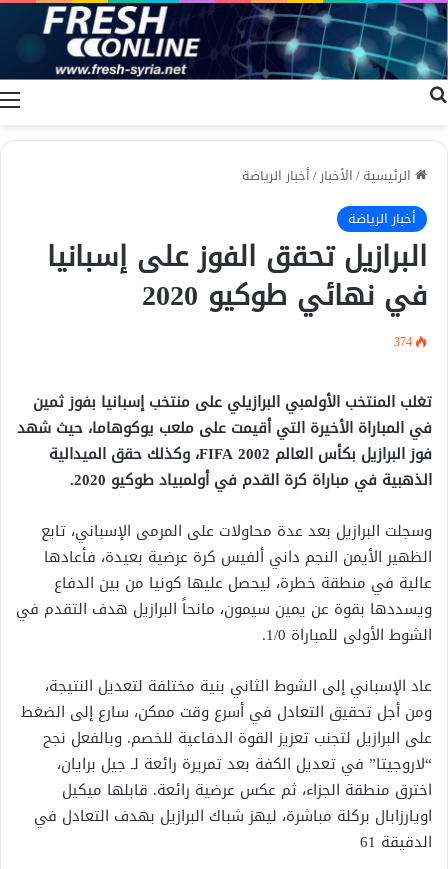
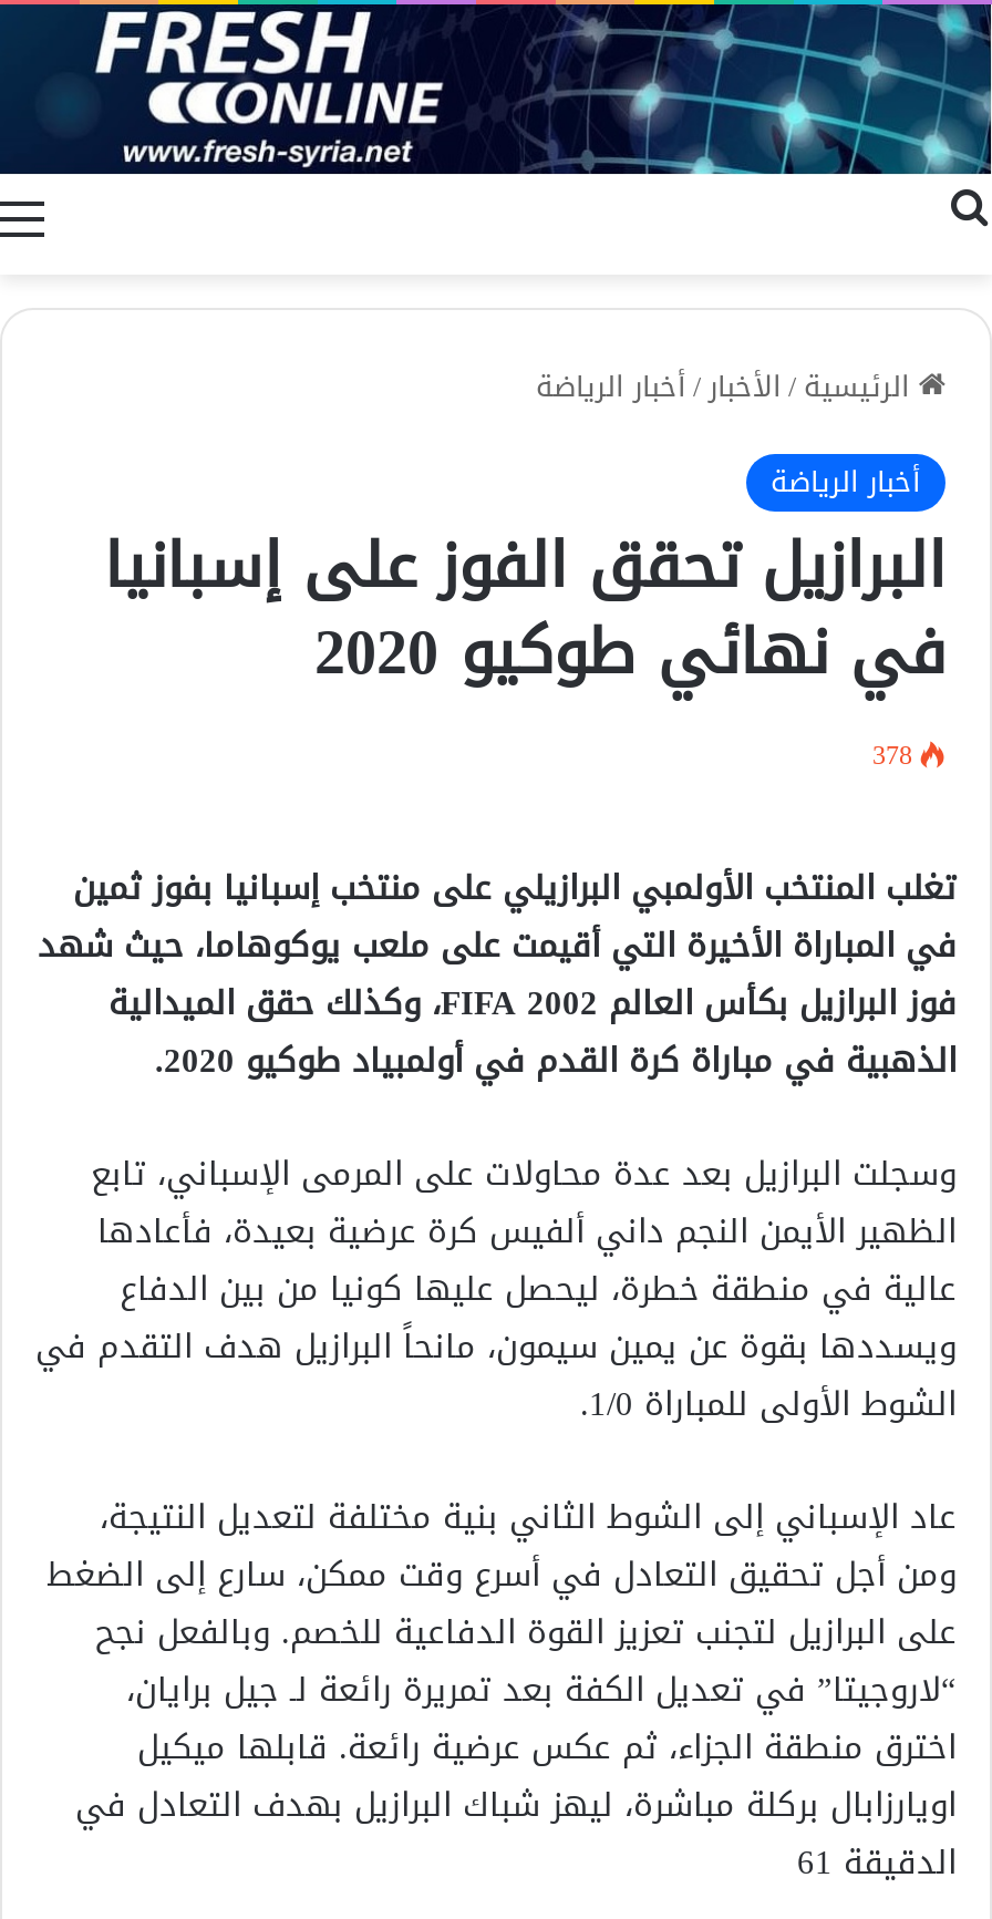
- 374
+ 378
